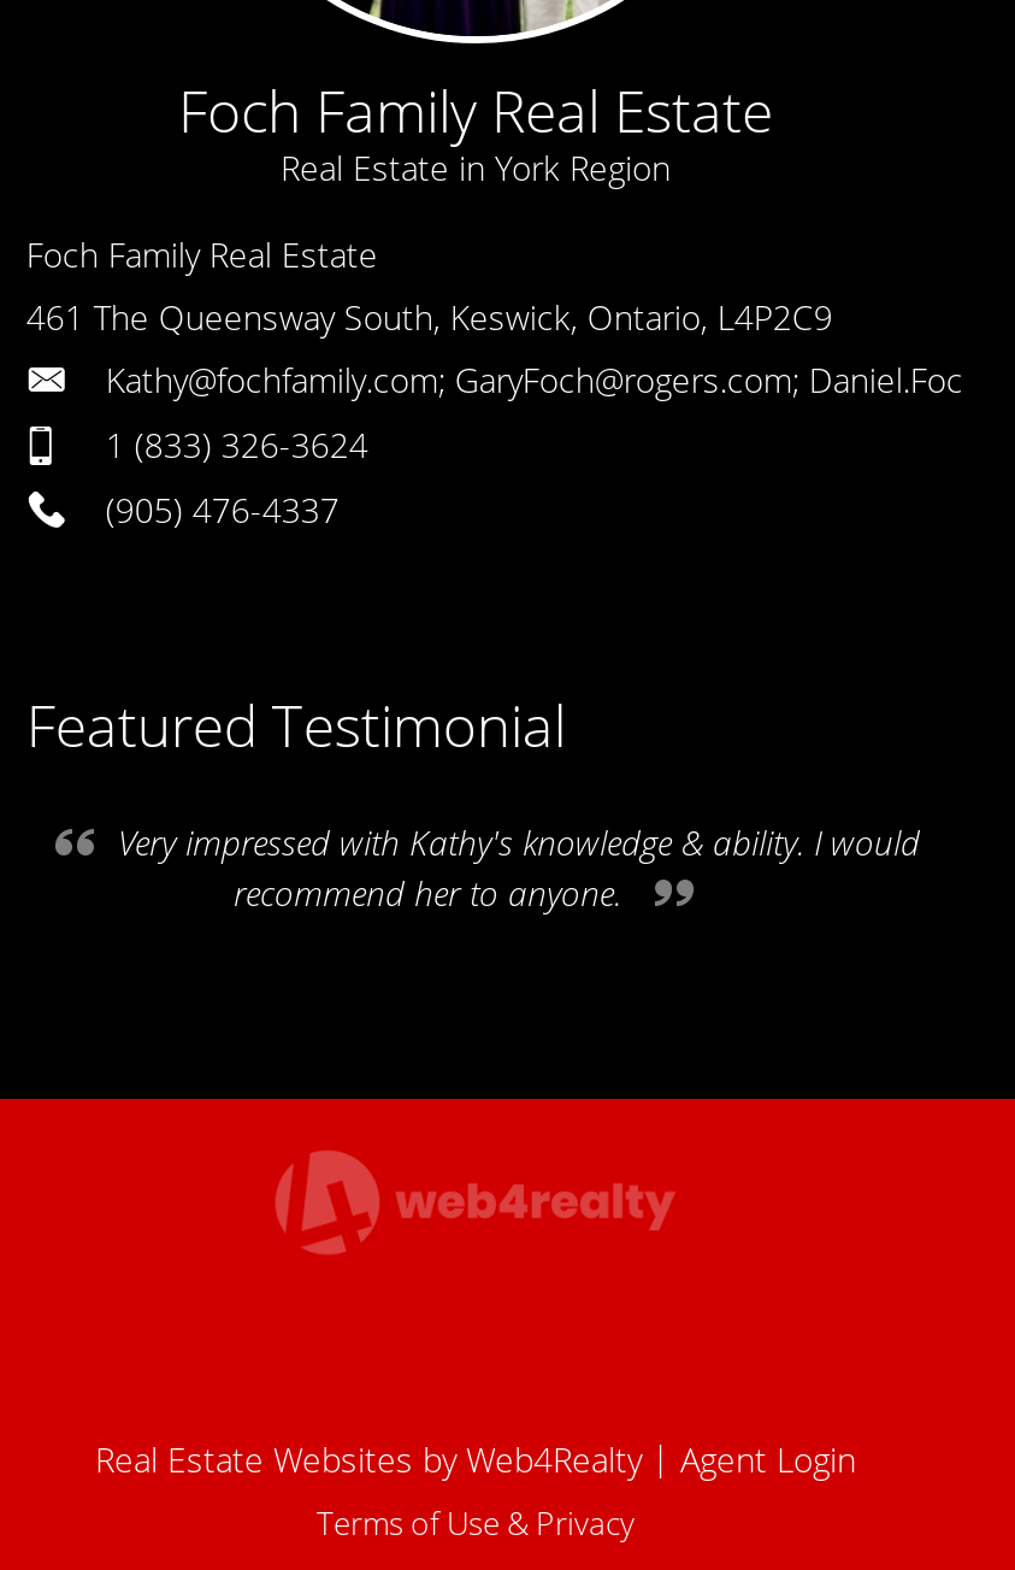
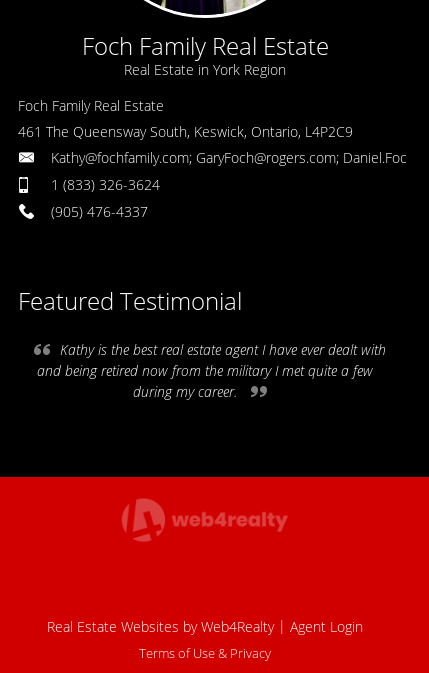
- Very impressed with Kathy's knowledge & ability. I would
- recommend her to anyone.
+ Kathy is the best real estate agent I have ever dealt with
+ and being retired now from the military I met quite a few
+ during my career.
